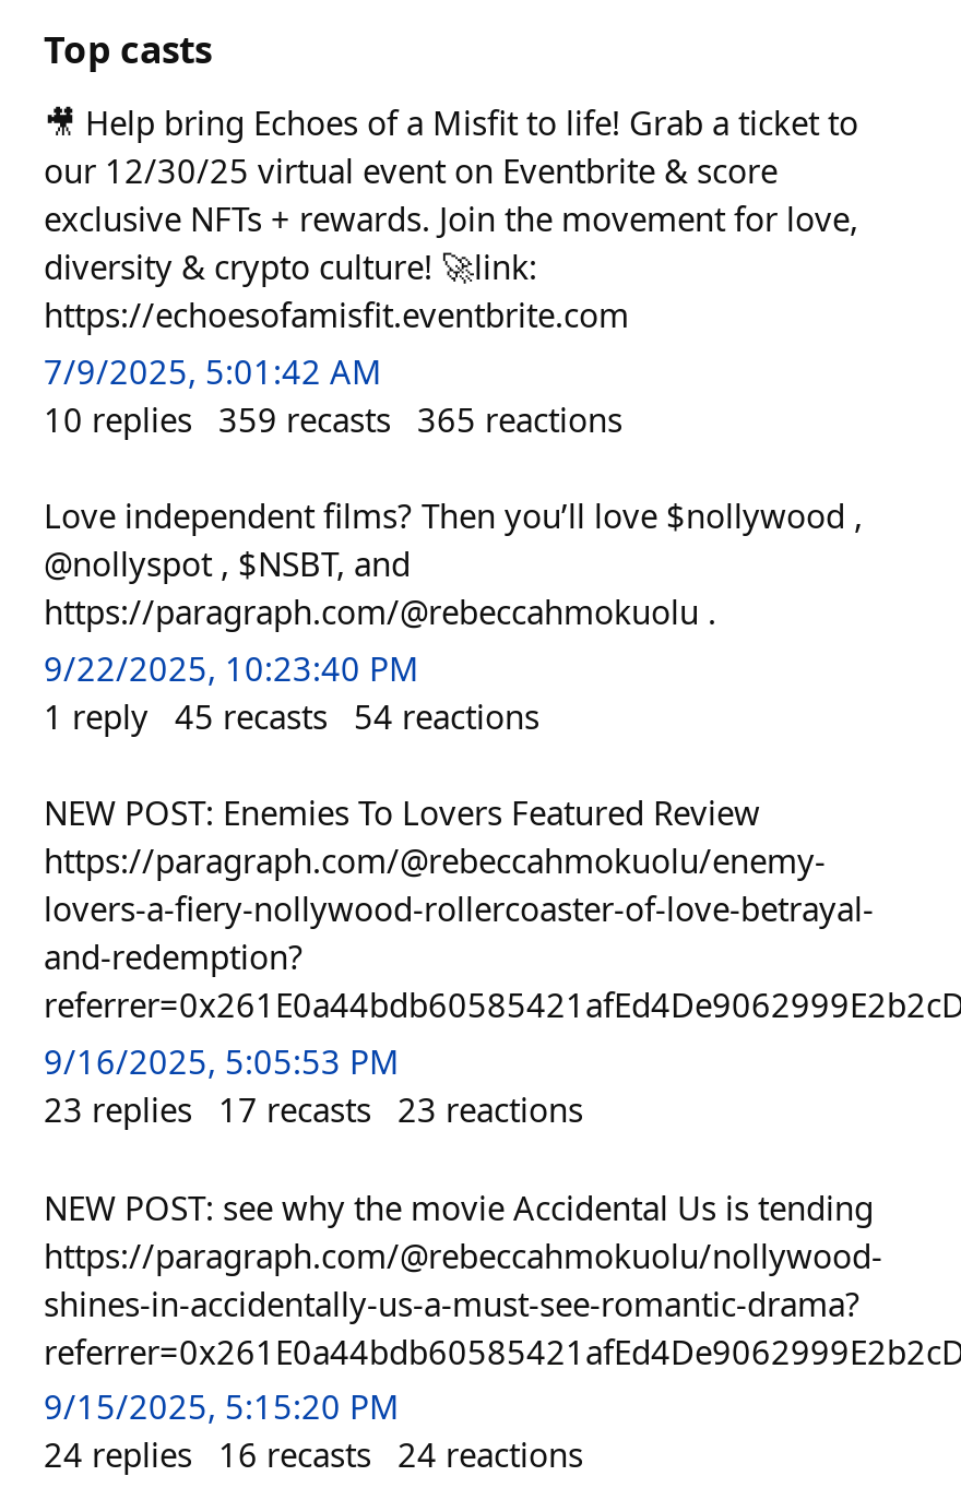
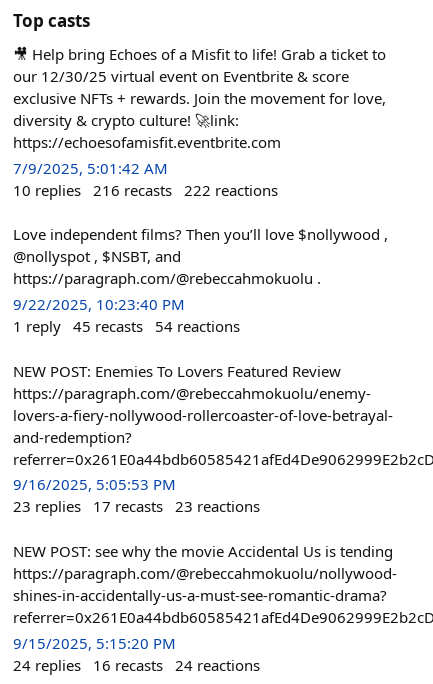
- 10 replies 359 recasts 365 reactions
+ 10 replies 216 recasts 222 reactions
